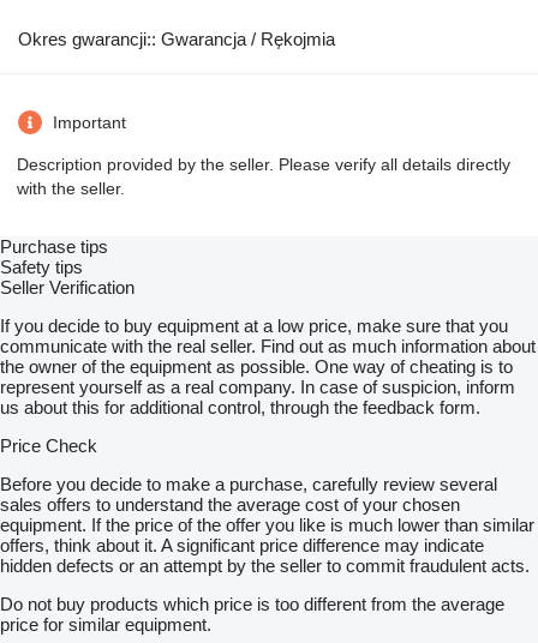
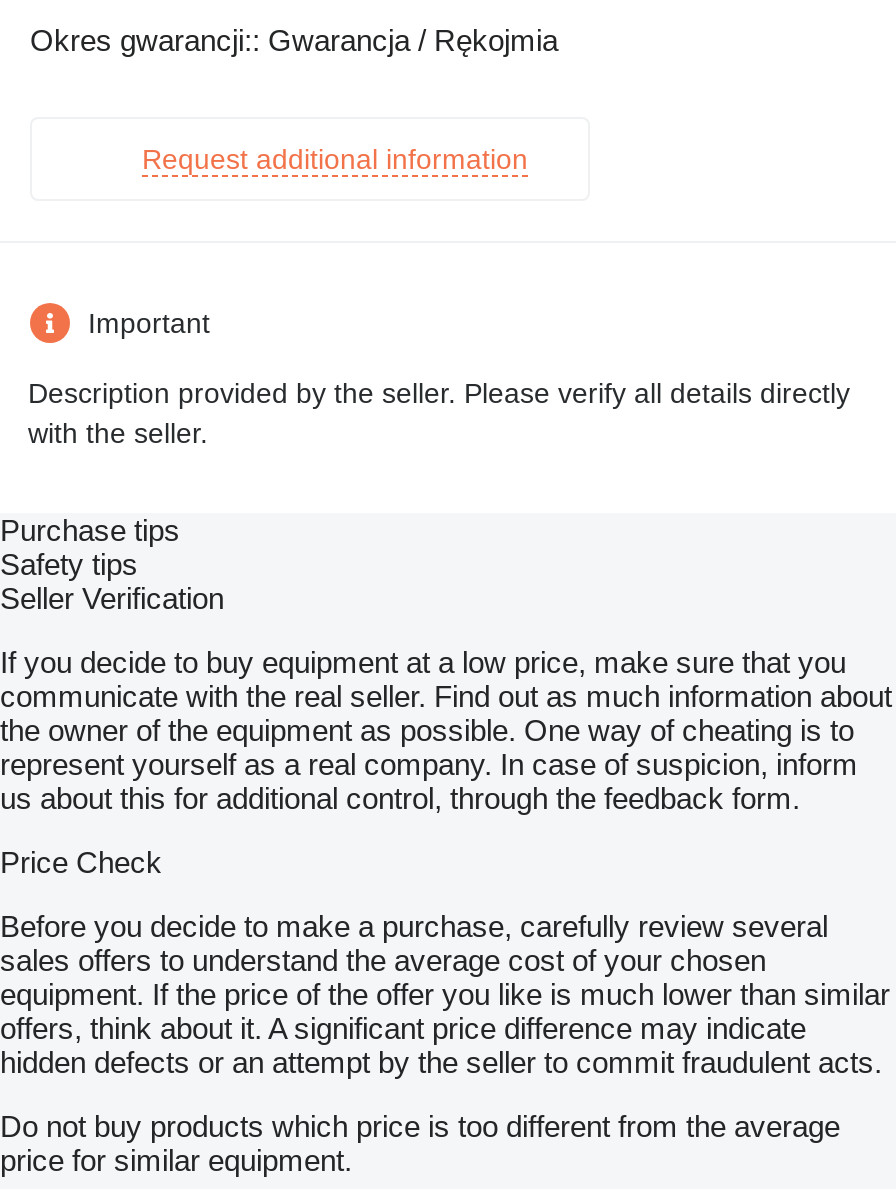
+ Request additional information
